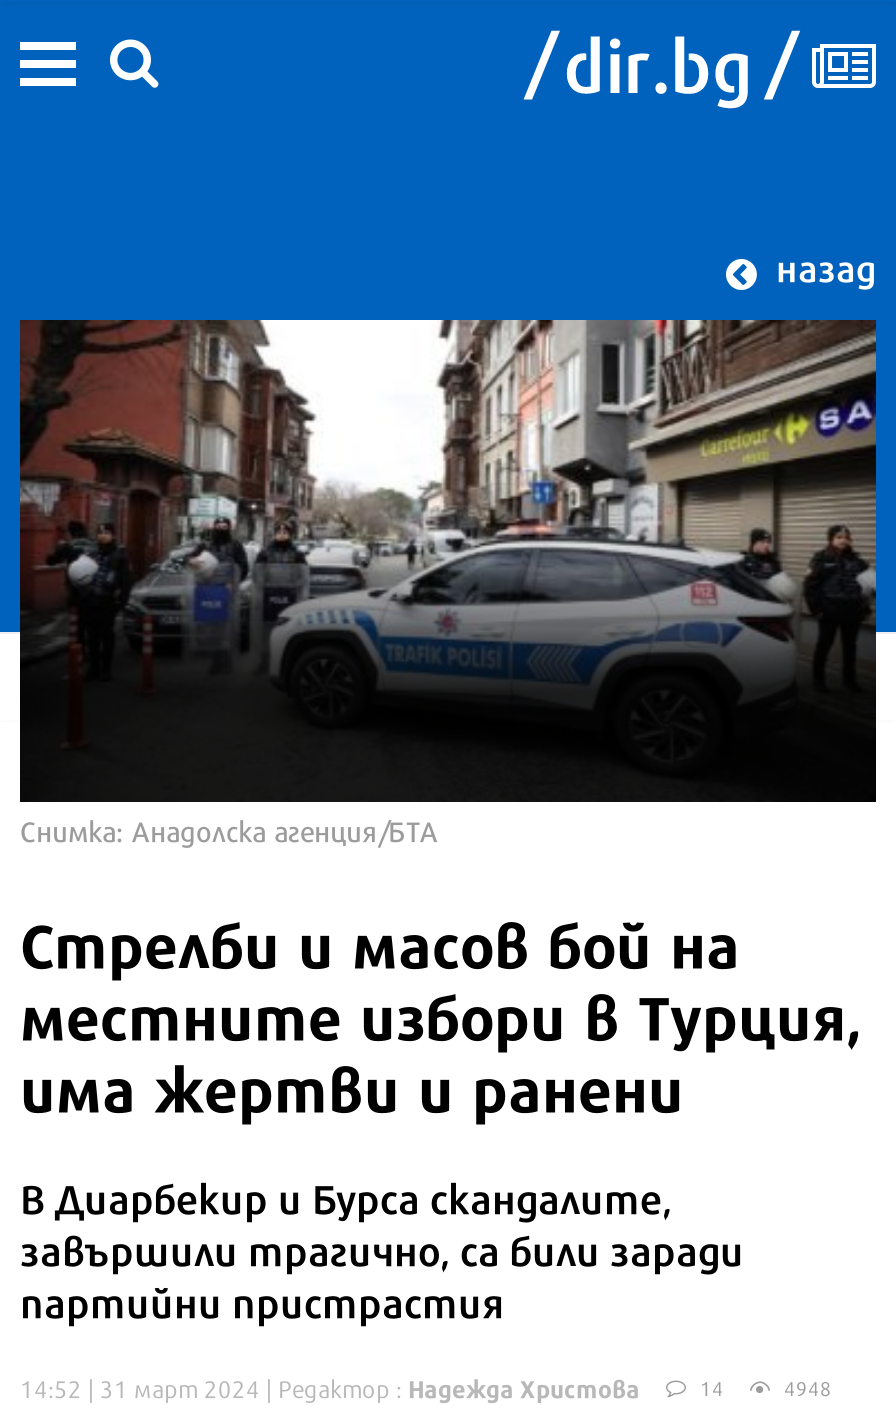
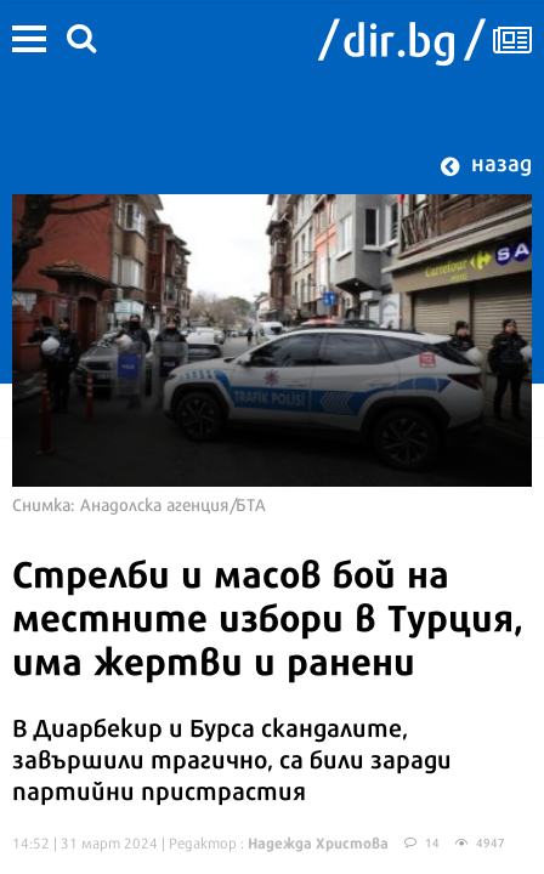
- 4948
+ 4947
